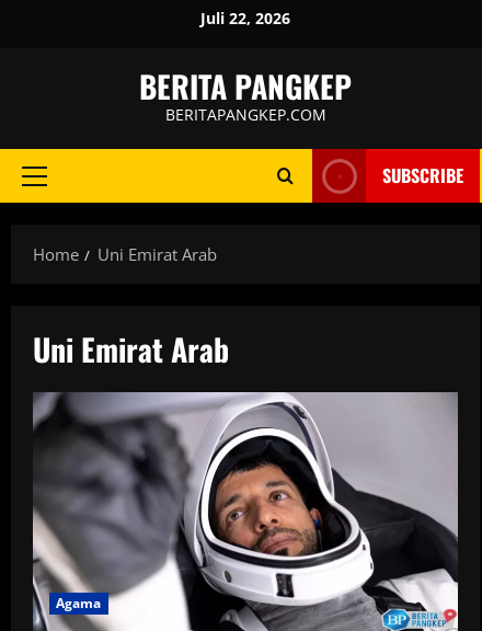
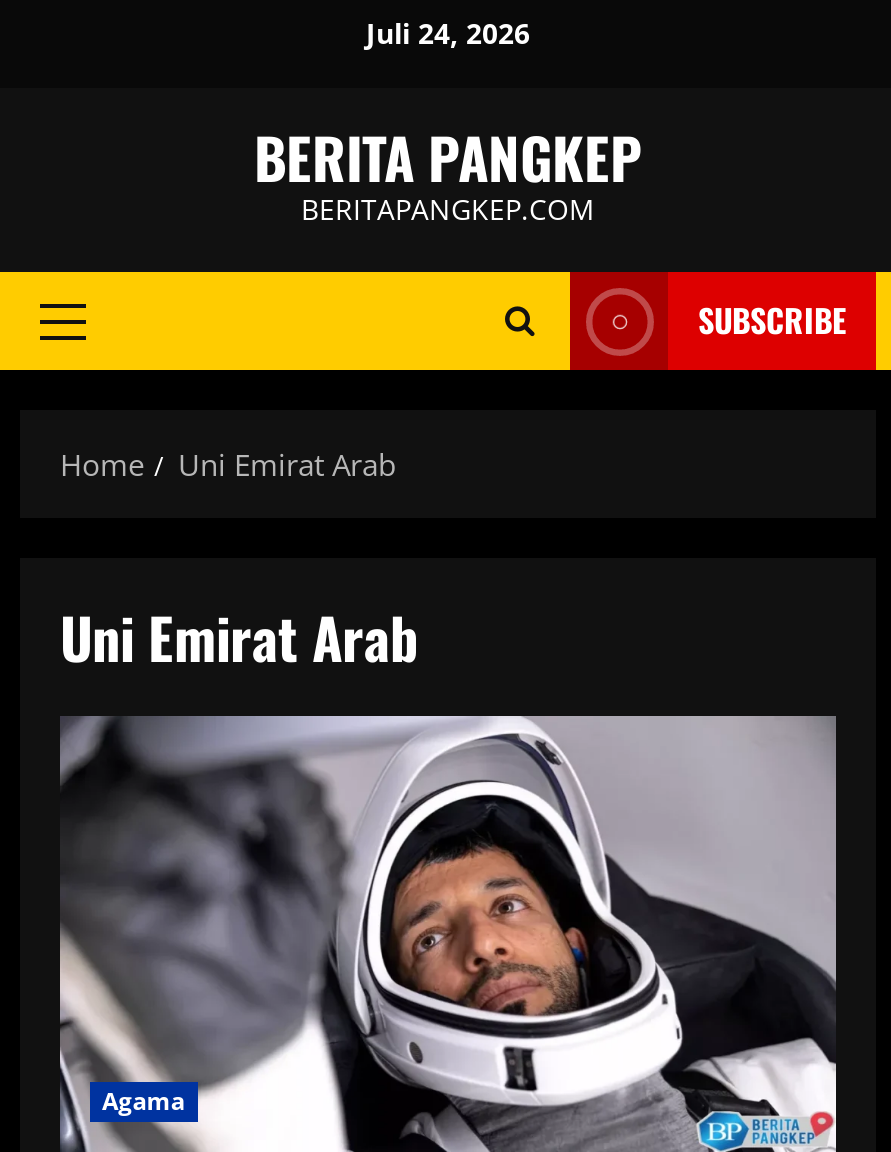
- Juli 22, 2026
+ Juli 24, 2026
